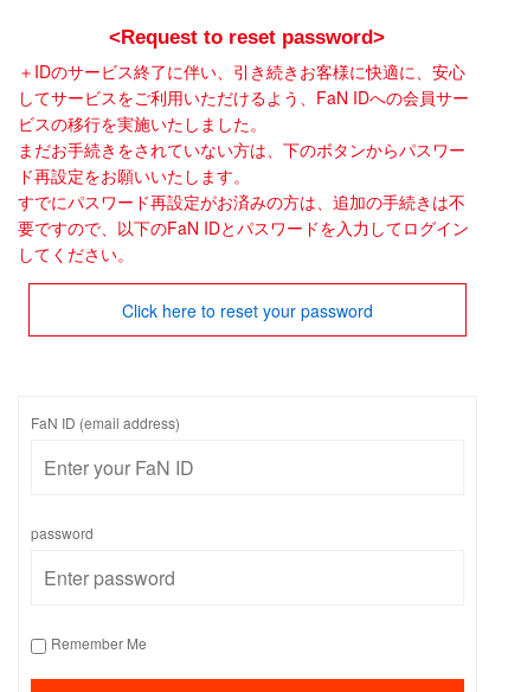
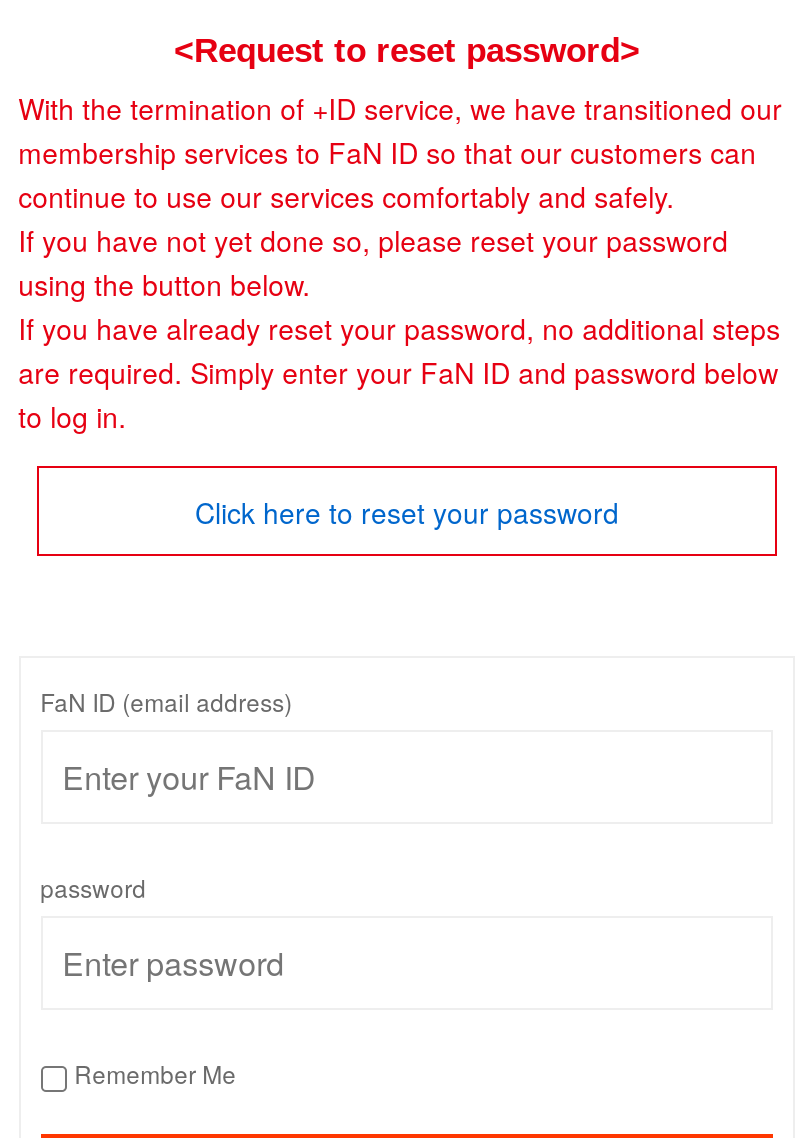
- ＋IDのサービス終了に伴い、引き続きお客様に快適に、安心
- してサービスをご利用いただけるよう、FaN IDへの会員サー
- ビスの移行を実施いたしました。
- まだお手続きをされていない方は、下のボタンからパスワー
- ド再設定をお願いいたします。
- すでにパスワード再設定がお済みの方は、追加の手続きは不
- 要ですので、以下のFaN IDとパスワードを入力してログイン
- してください。
+ With the termination of +ID service, we have transitioned our
+ membership services to FaN ID so that our customers can
+ continue to use our services comfortably and safely.
+ If you have not yet done so, please reset your password
+ using the button below.
+ If you have already reset your password, no additional steps
+ are required. Simply enter your FaN ID and password below
+ to log in.
